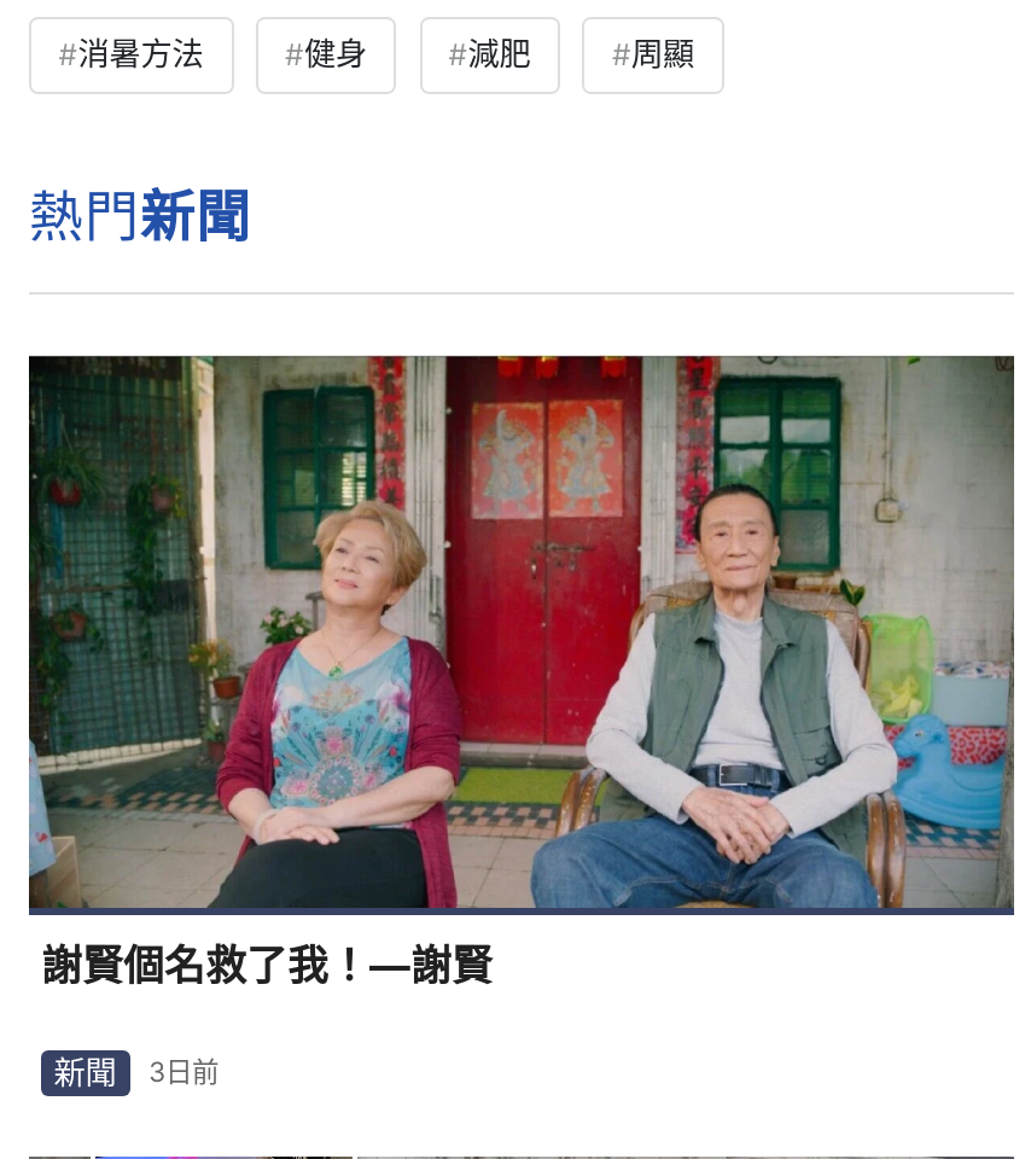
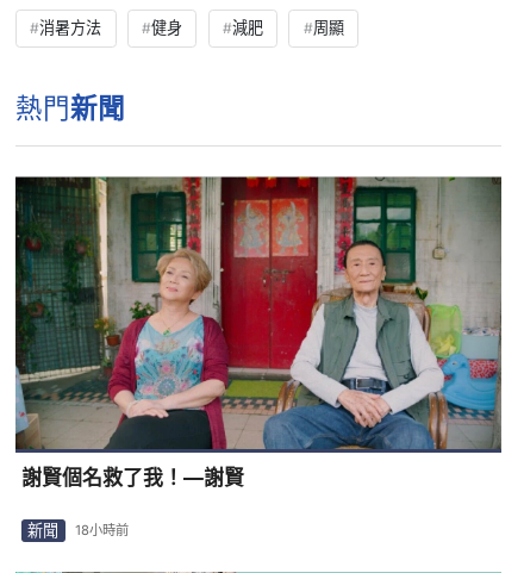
- 新聞 3日前
+ 新聞 18小時前
